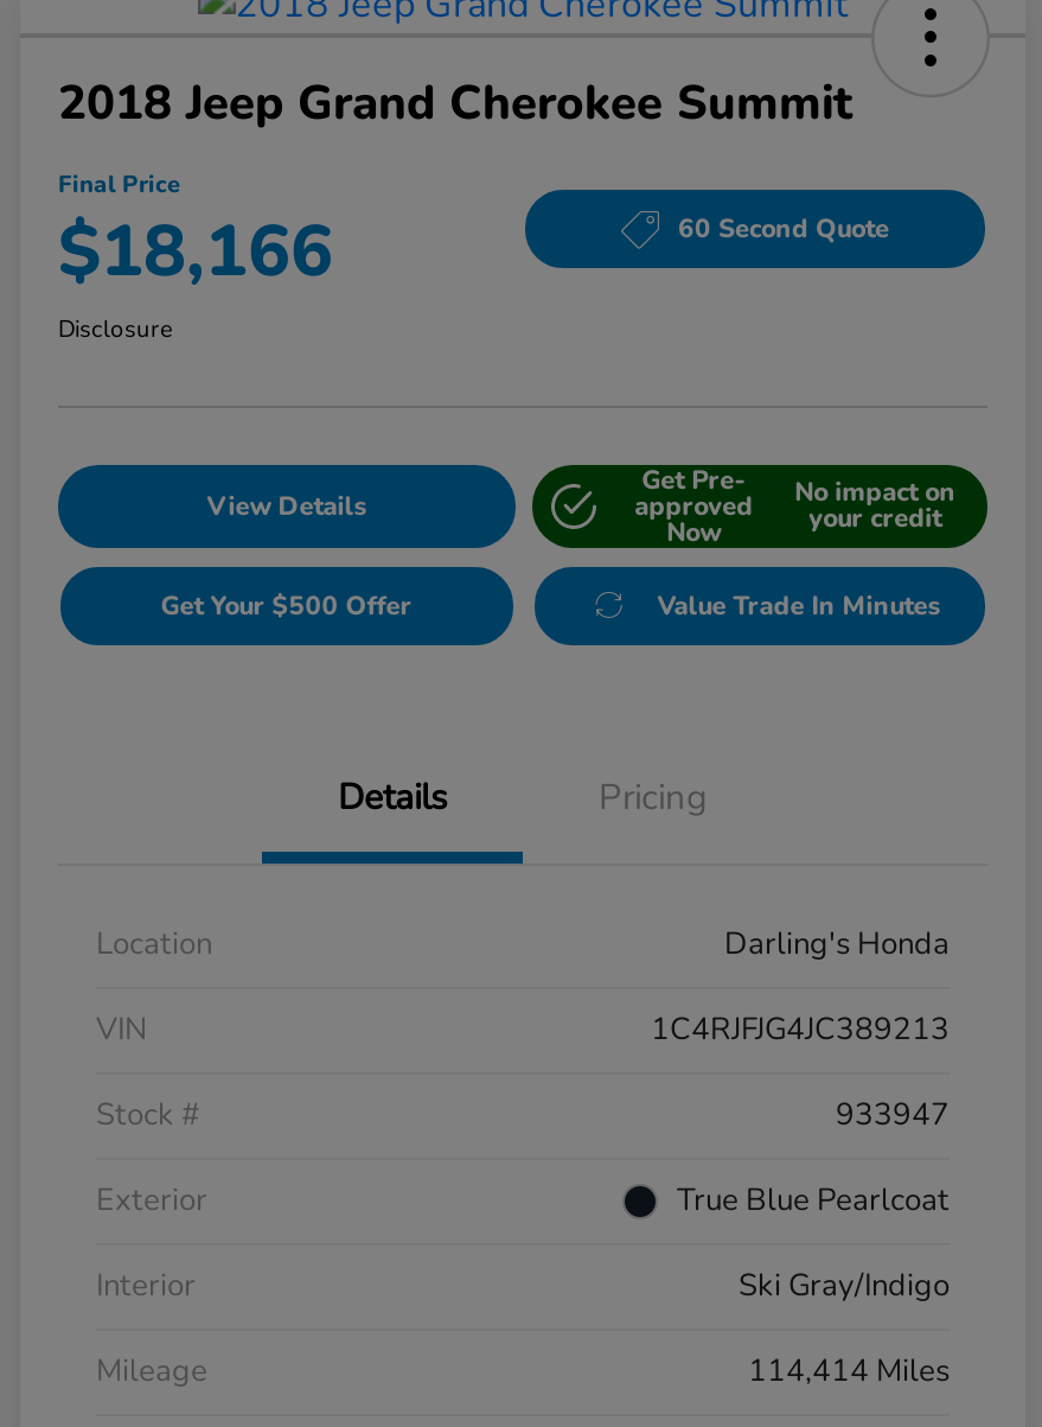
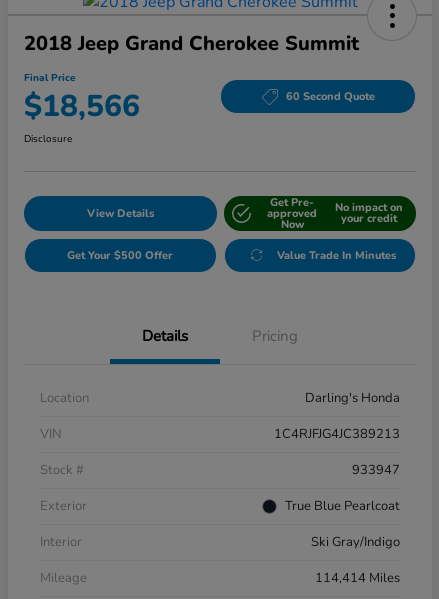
- $18,166
+ $18,566
